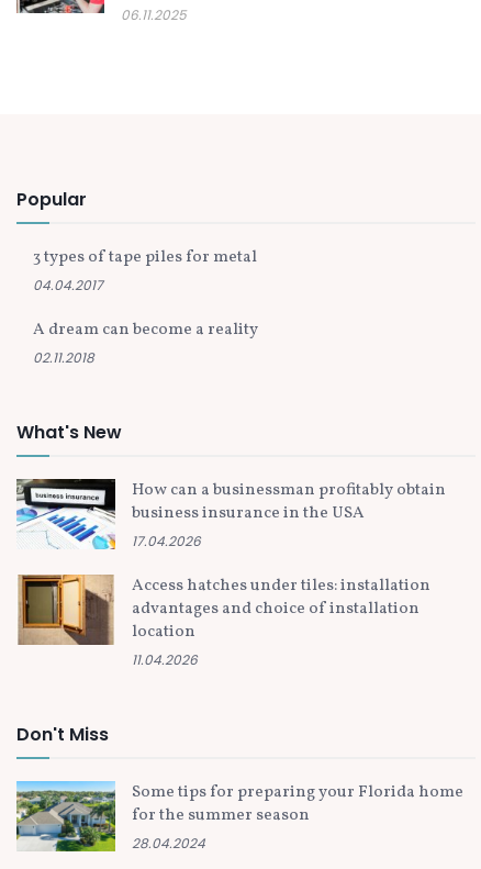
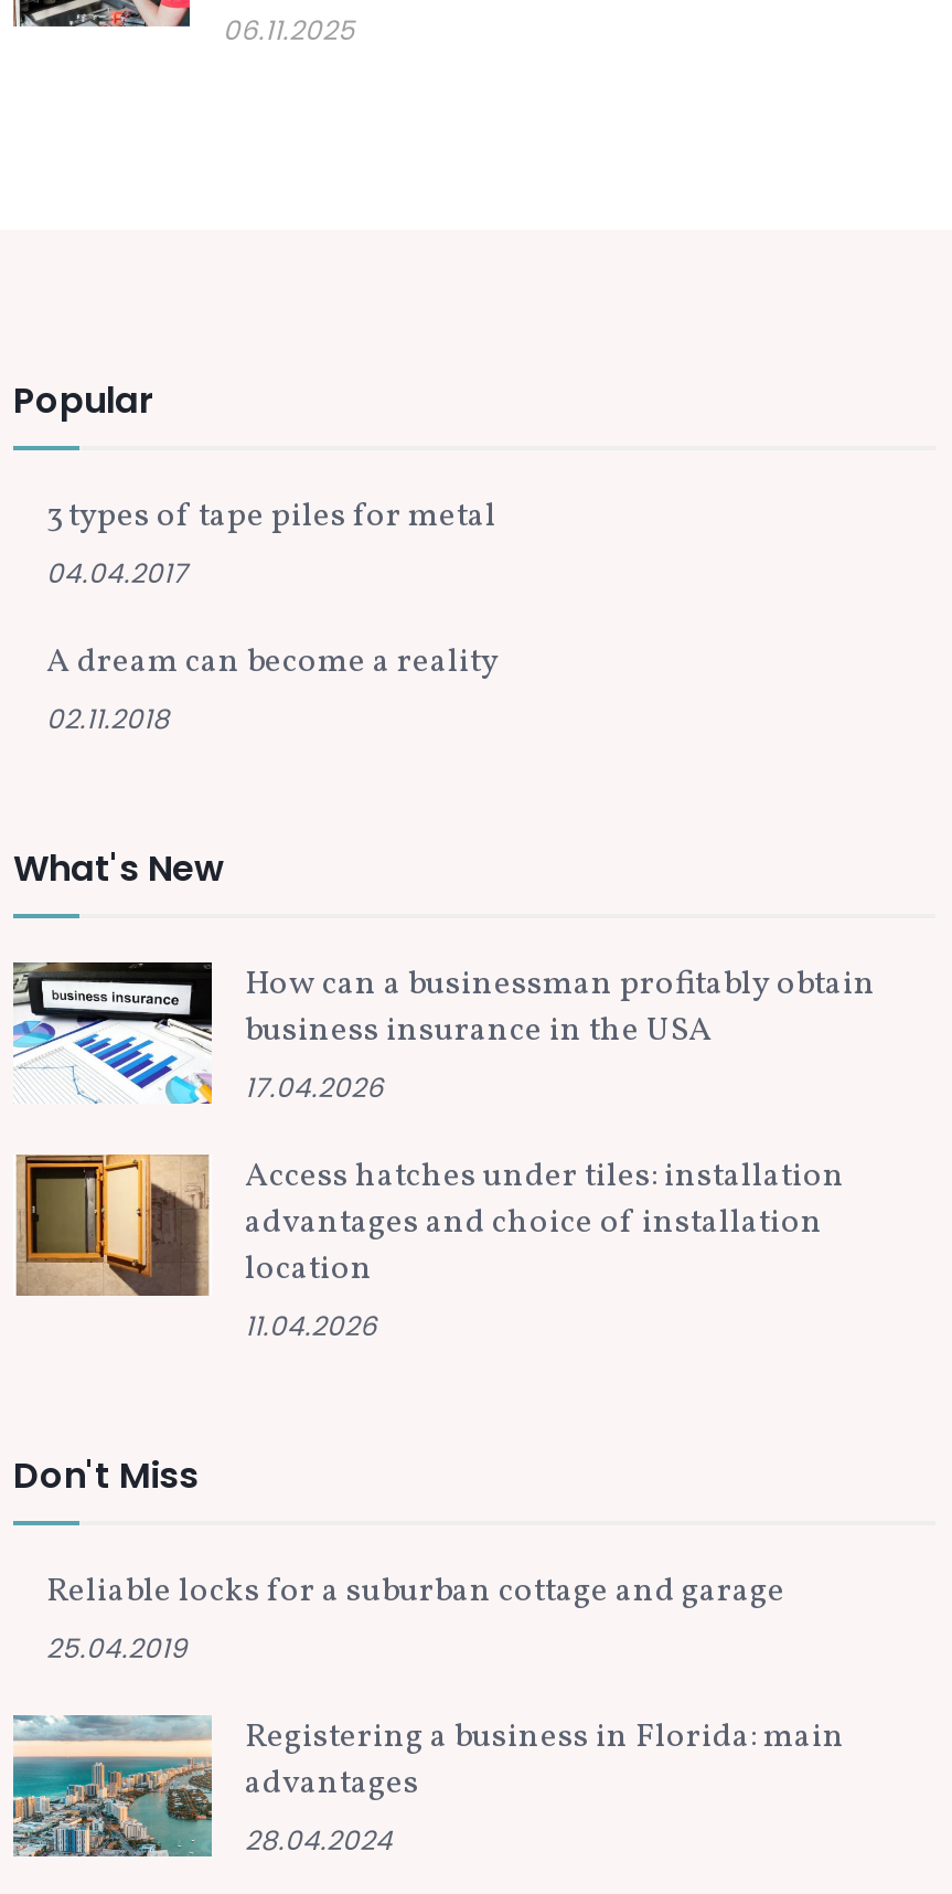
- [image]
- Some tips for preparing your Florida home
- for the summer season
+ [image]
+ Reliable locks for a suburban cottage and garage
+ 25.04.2019
+ Registering a business in Florida: main
+ advantages
